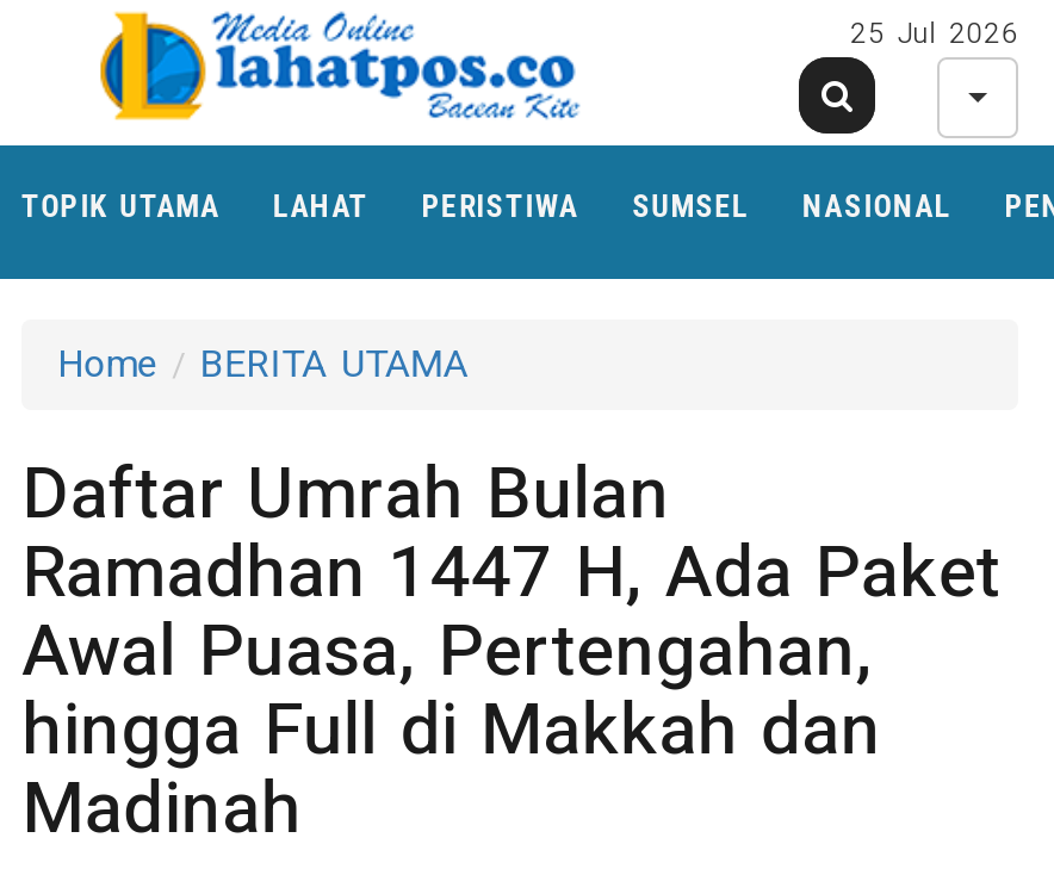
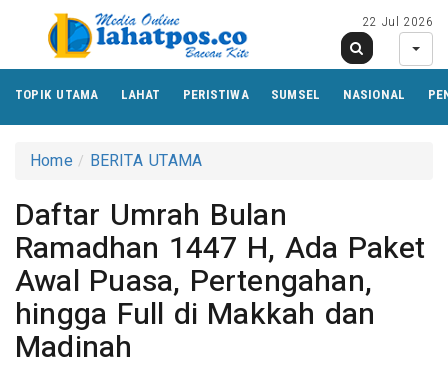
- 25 Jul 2026
+ 22 Jul 2026
